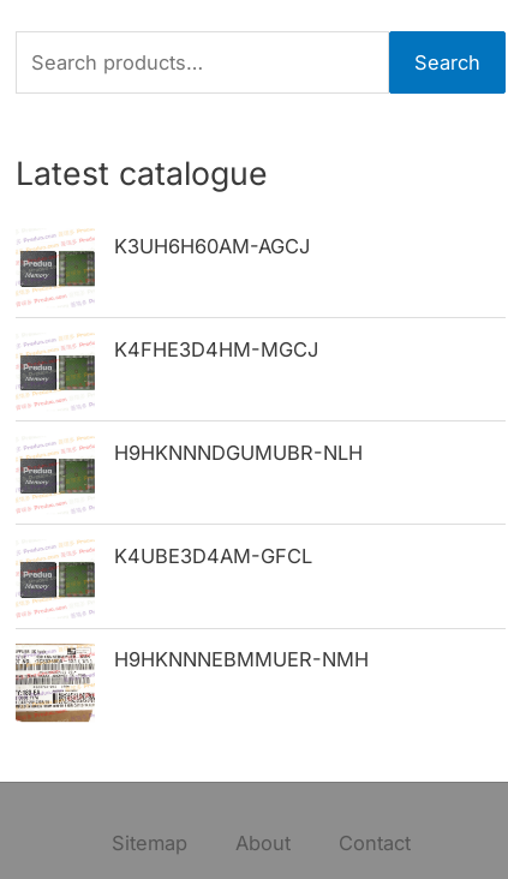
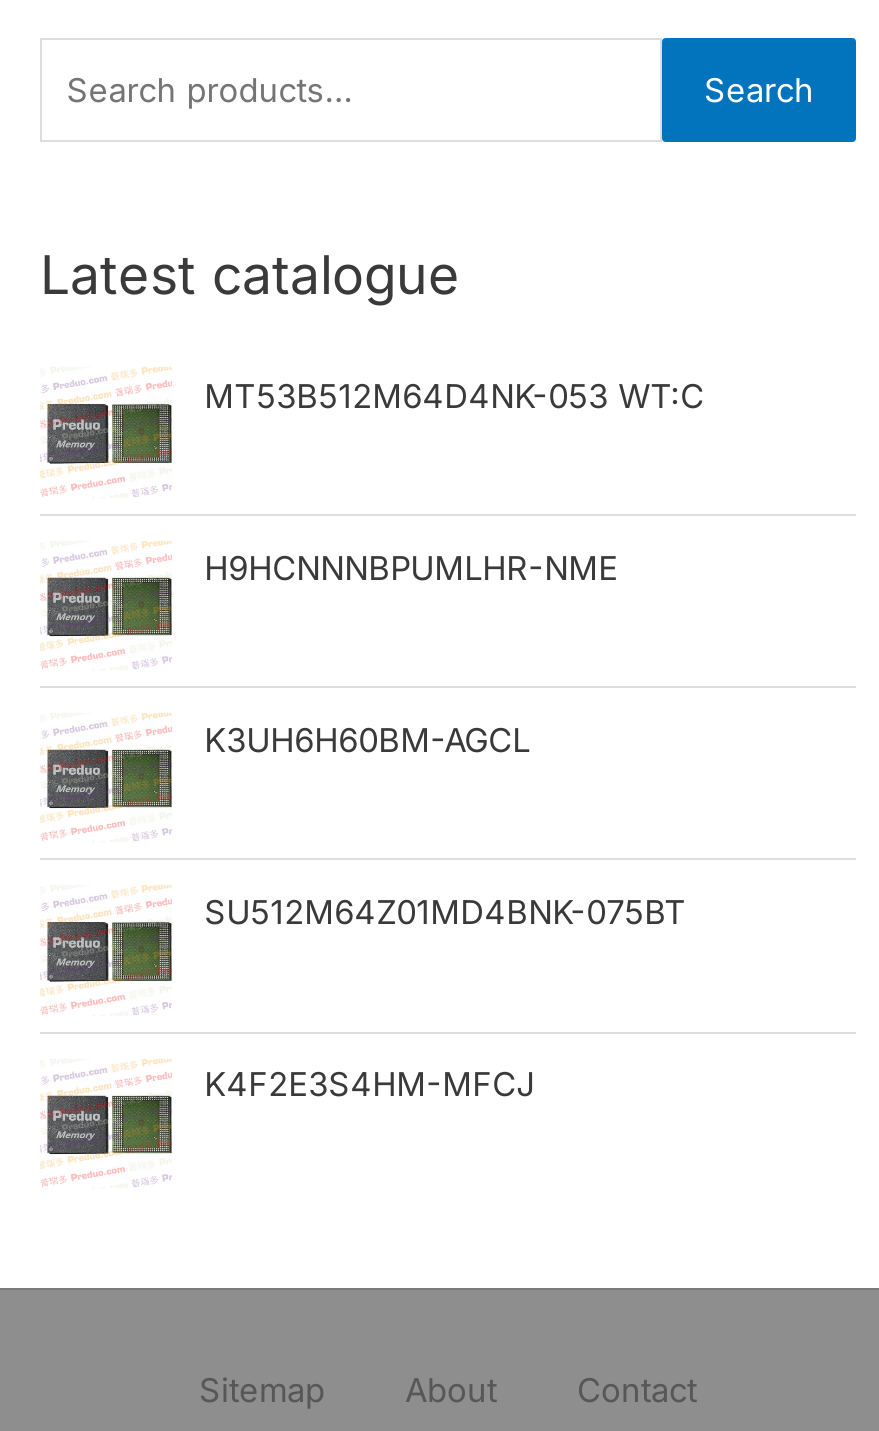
- K3UH6H60AM-AGCJ
+ MT53B512M64D4NK-053 WT:C

- K4FHE3D4HM-MGCJ
+ H9HCNNNBPUMLHR-NME

- H9HKNNNDGUMUBR-NLH
+ K3UH6H60BM-AGCL

- K4UBE3D4AM-GFCL
+ SU512M64Z01MD4BNK-075BT

- [image]
- H9HKNNNEBMMUER-NMH
+ [image]
+ K4F2E3S4HM-MFCJ
